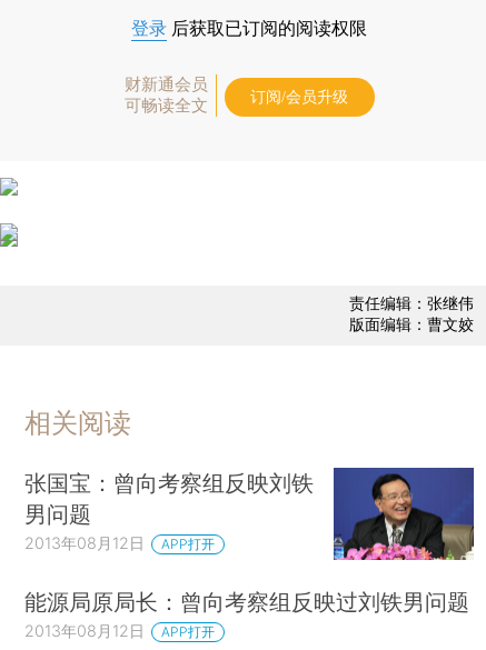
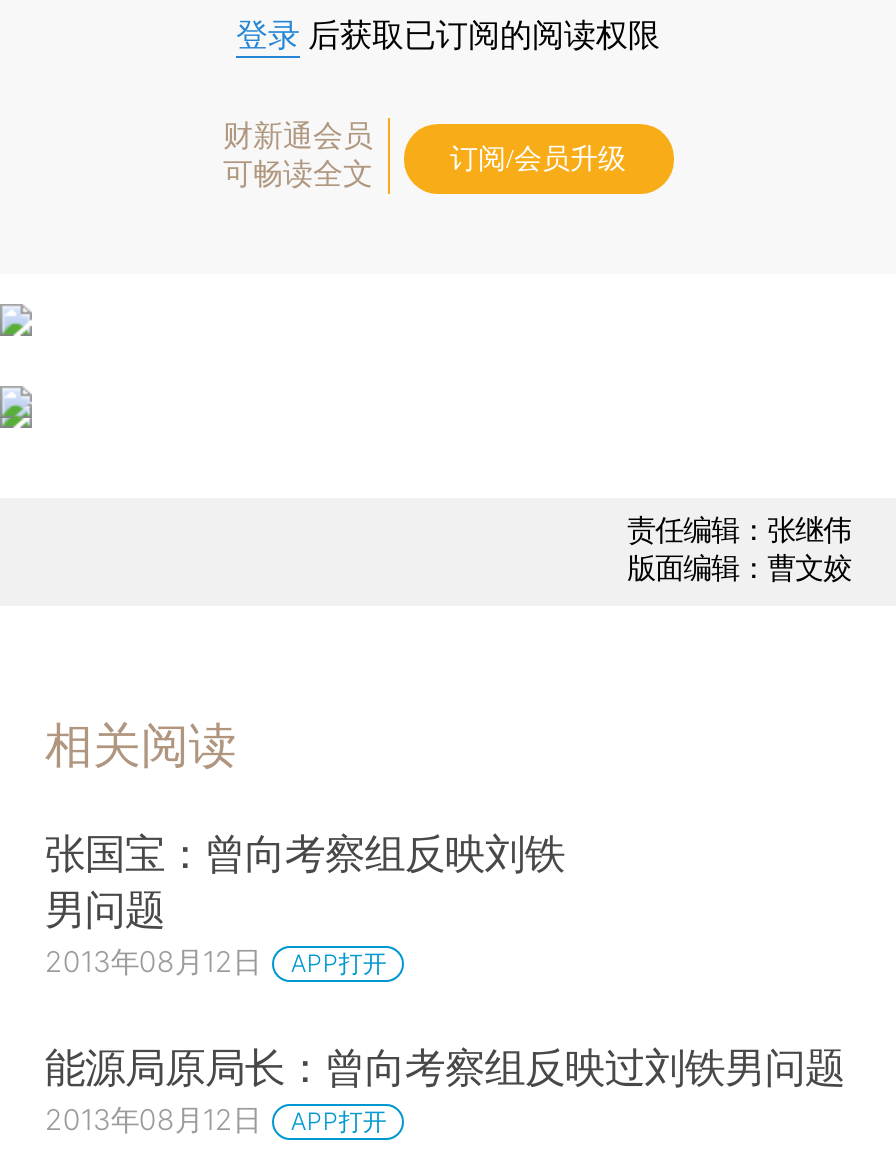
- [image]
